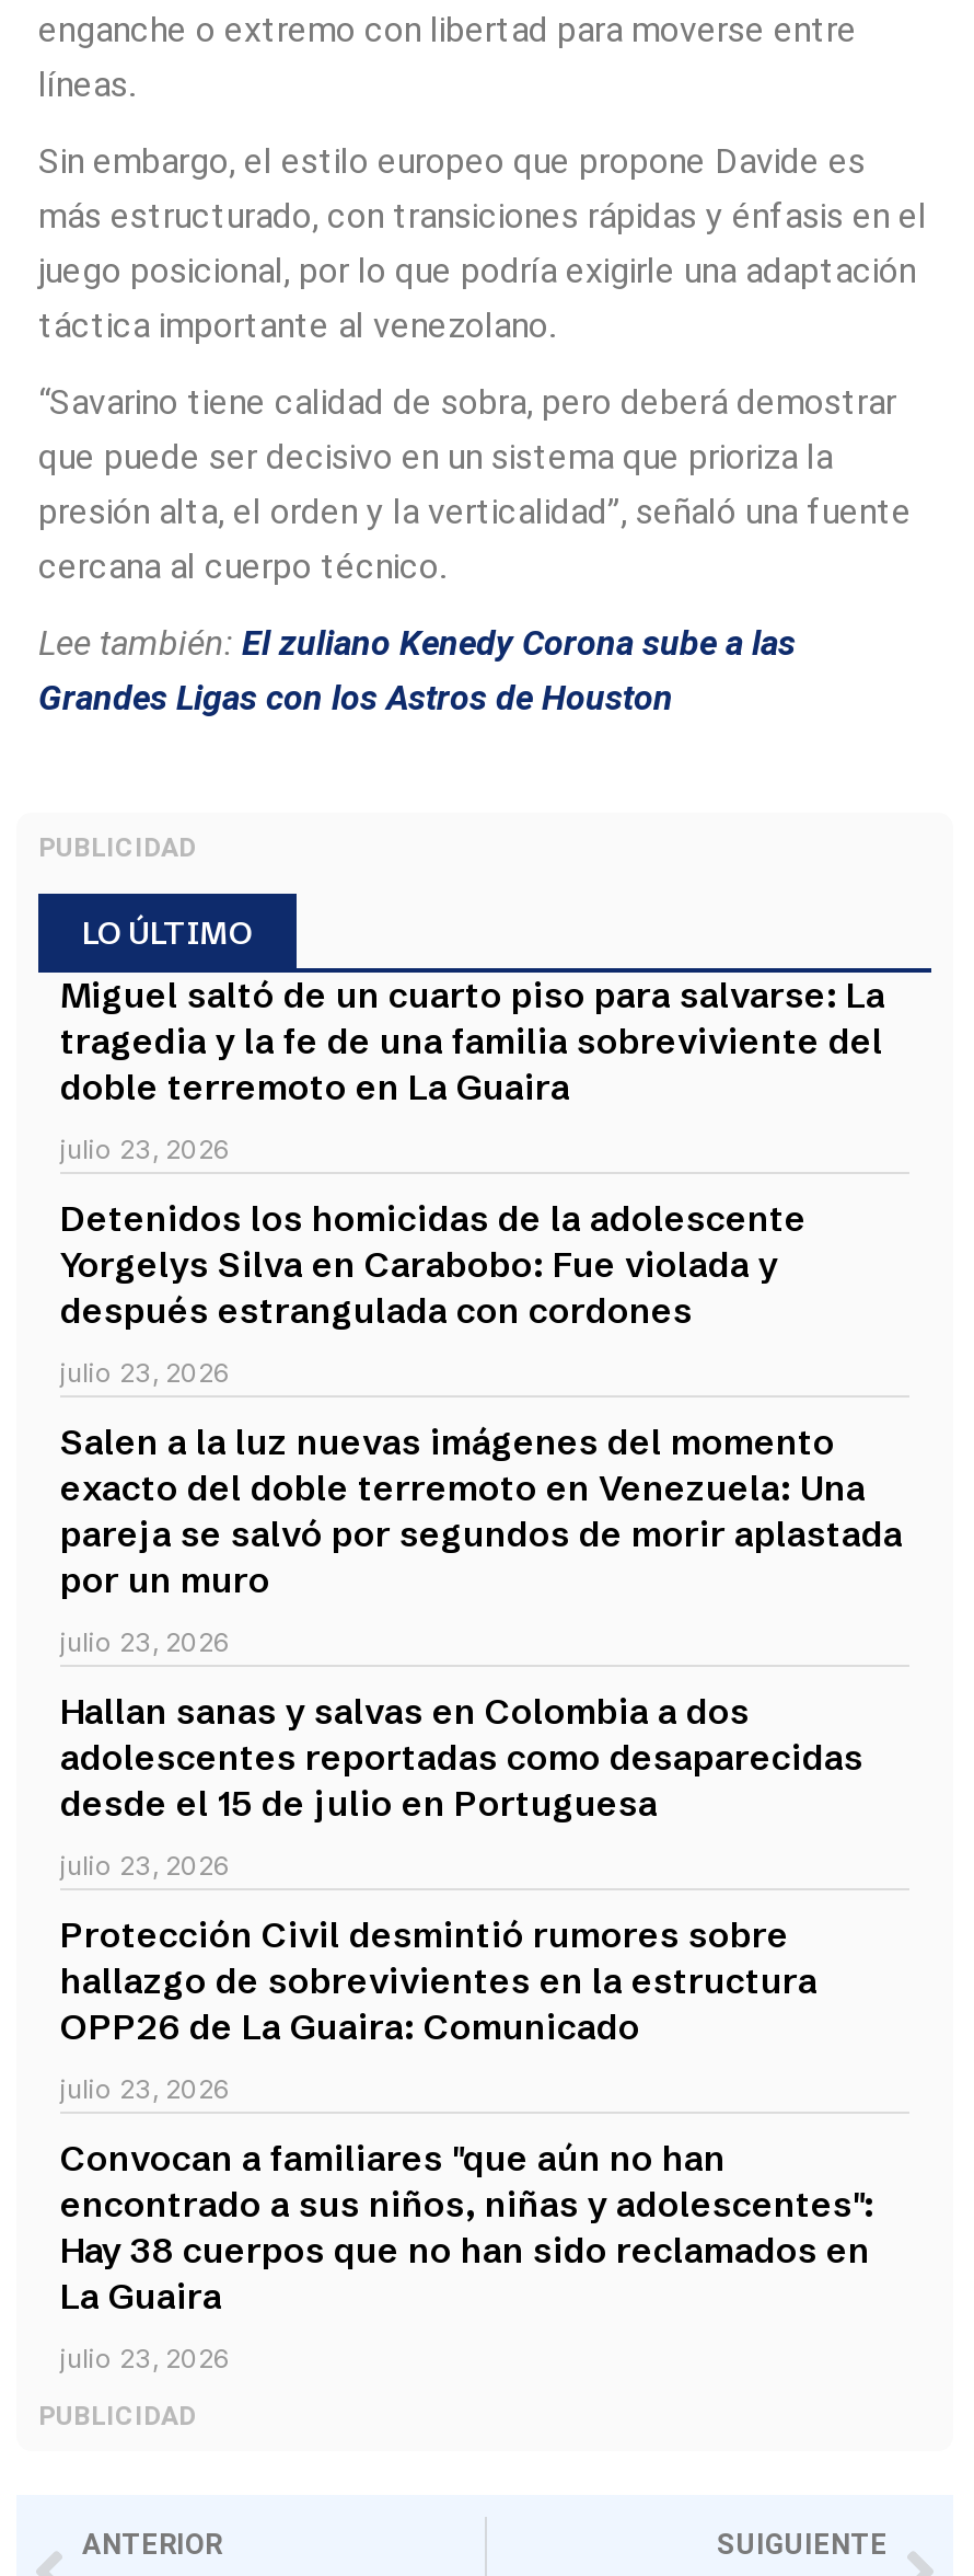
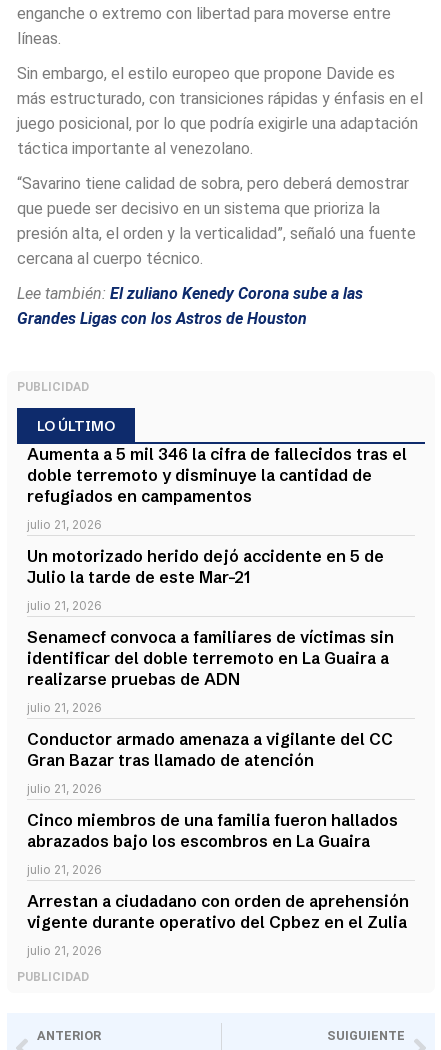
- Miguel saltó de un cuarto piso para salvarse: La
- tragedia y la fe de una familia sobreviviente del
- doble terremoto en La Guaira
+ Aumenta a 5 mil 346 la cifra de fallecidos tras el
+ doble terremoto y disminuye la cantidad de
+ refugiados en campamentos

- julio 23, 2026
+ julio 21, 2026

- Detenidos los homicidas de la adolescente
- Yorgelys Silva en Carabobo: Fue violada y
- después estrangulada con cordones
+ Un motorizado herido dejó accidente en 5 de
+ Julio la tarde de este Mar-21

- julio 23, 2026
+ julio 21, 2026

- Salen a la luz nuevas imágenes del momento
- exacto del doble terremoto en Venezuela: Una
- pareja se salvó por segundos de morir aplastada
- por un muro
+ Senamecf convoca a familiares de víctimas sin
+ identificar del doble terremoto en La Guaira a
+ realizarse pruebas de ADN

- julio 23, 2026
+ julio 21, 2026

- Hallan sanas y salvas en Colombia a dos
- adolescentes reportadas como desaparecidas
- desde el 15 de julio en Portuguesa
+ Conductor armado amenaza a vigilante del CC
+ Gran Bazar tras llamado de atención

- julio 23, 2026
+ julio 21, 2026

- Protección Civil desmintió rumores sobre
- hallazgo de sobrevivientes en la estructura
- OPP26 de La Guaira: Comunicado
+ Cinco miembros de una familia fueron hallados
+ abrazados bajo los escombros en La Guaira

- julio 23, 2026
+ julio 21, 2026

- Convocan a familiares "que aún no han
- encontrado a sus niños, niñas y adolescentes":
- Hay 38 cuerpos que no han sido reclamados en
- La Guaira
+ Arrestan a ciudadano con orden de aprehensión
+ vigente durante operativo del Cpbez en el Zulia

- julio 23, 2026
+ julio 21, 2026
